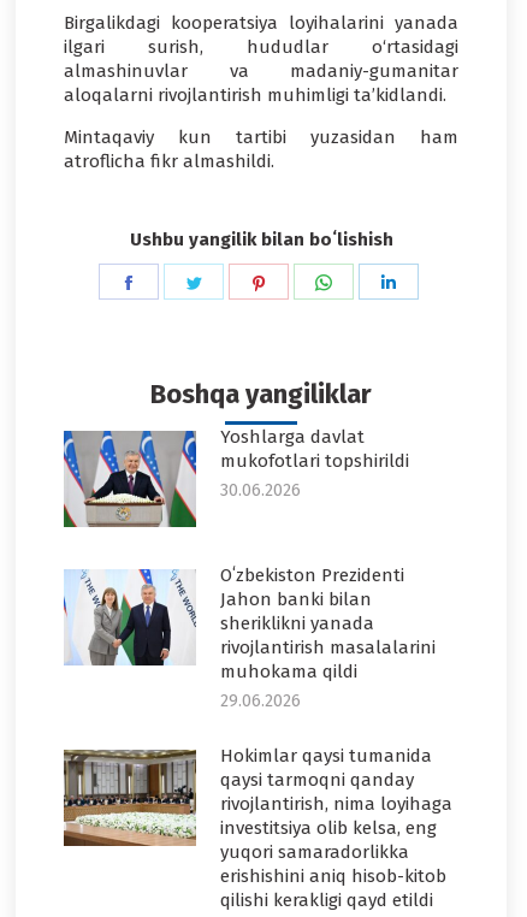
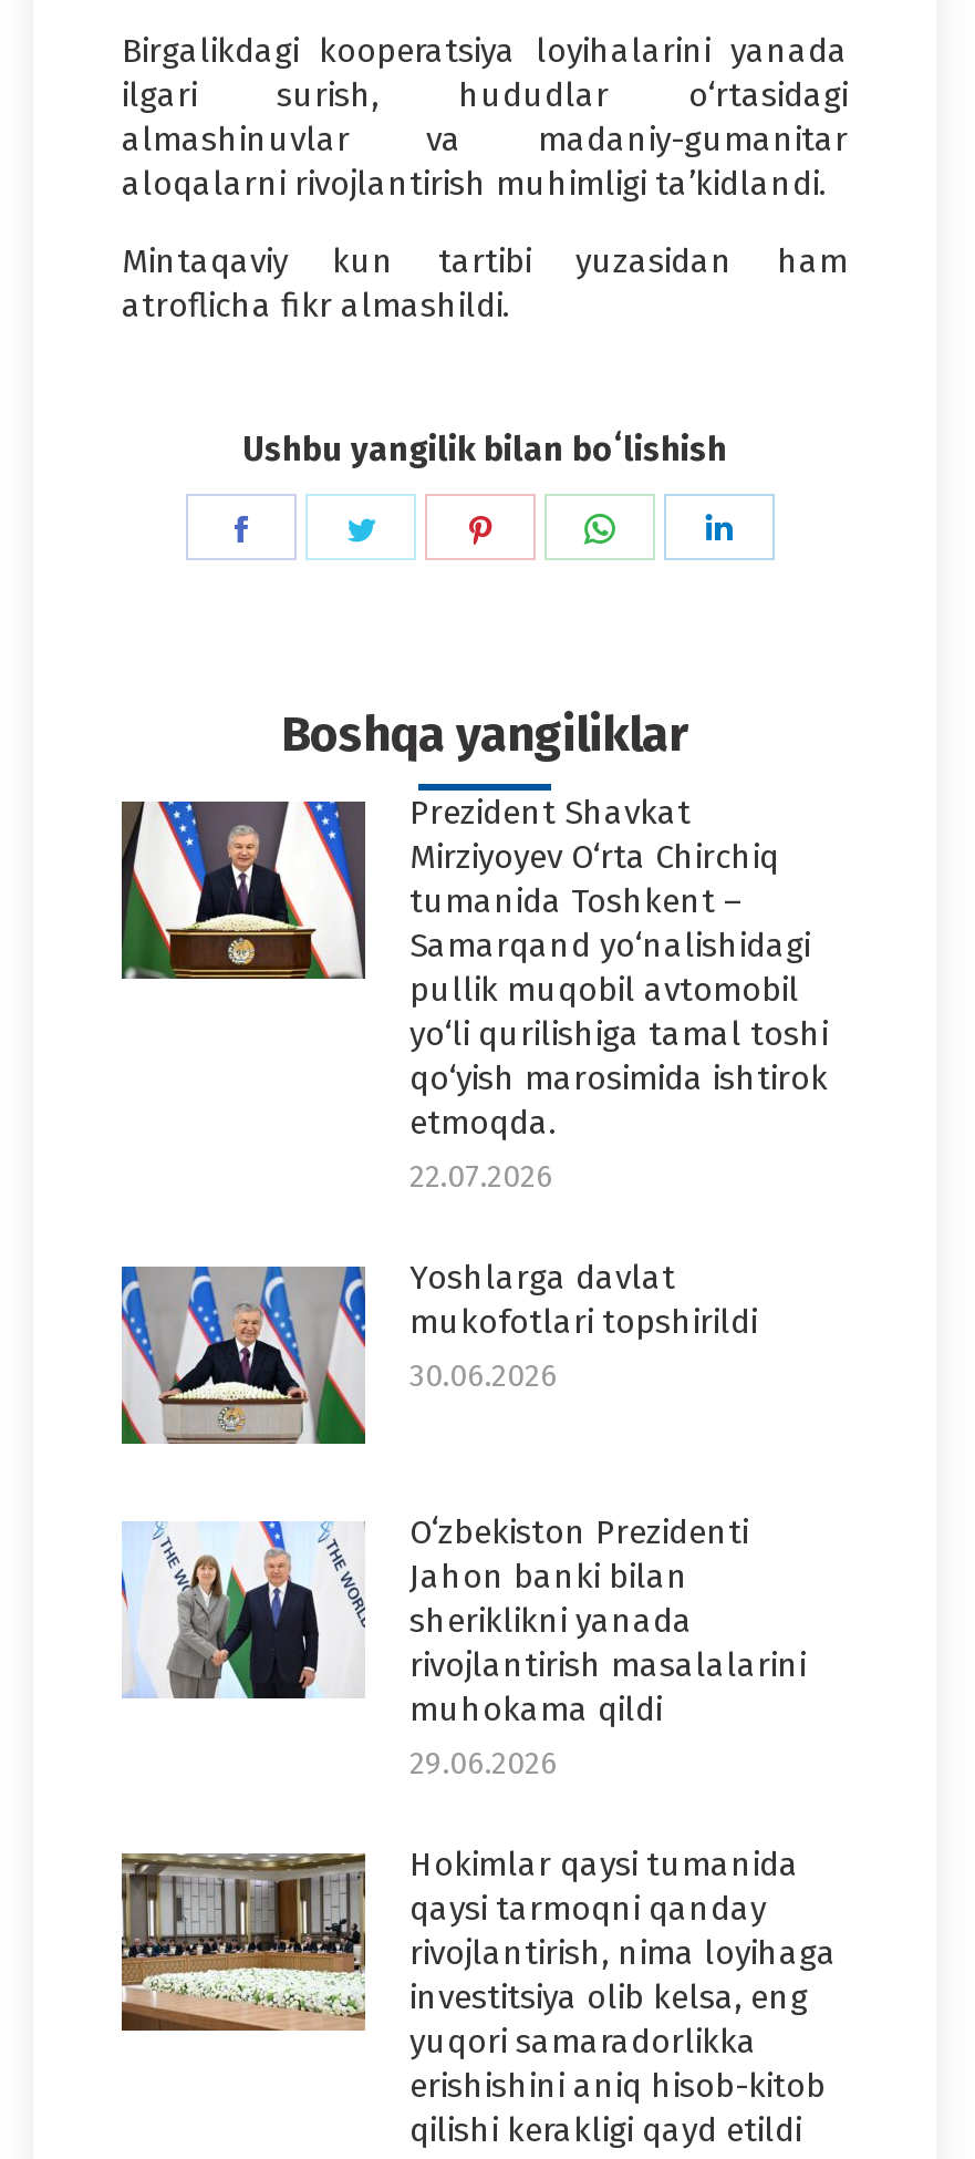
+ [image]
+ Prezident Shavkat
+ Mirziyoyev O‘rta Chirchiq
+ tumanida Toshkent –
+ Samarqand yo‘nalishidagi
+ pullik muqobil avtomobil
+ yo‘li qurilishiga tamal toshi
+ qo‘yish marosimida ishtirok
+ etmoqda.
+ 22.07.2026
